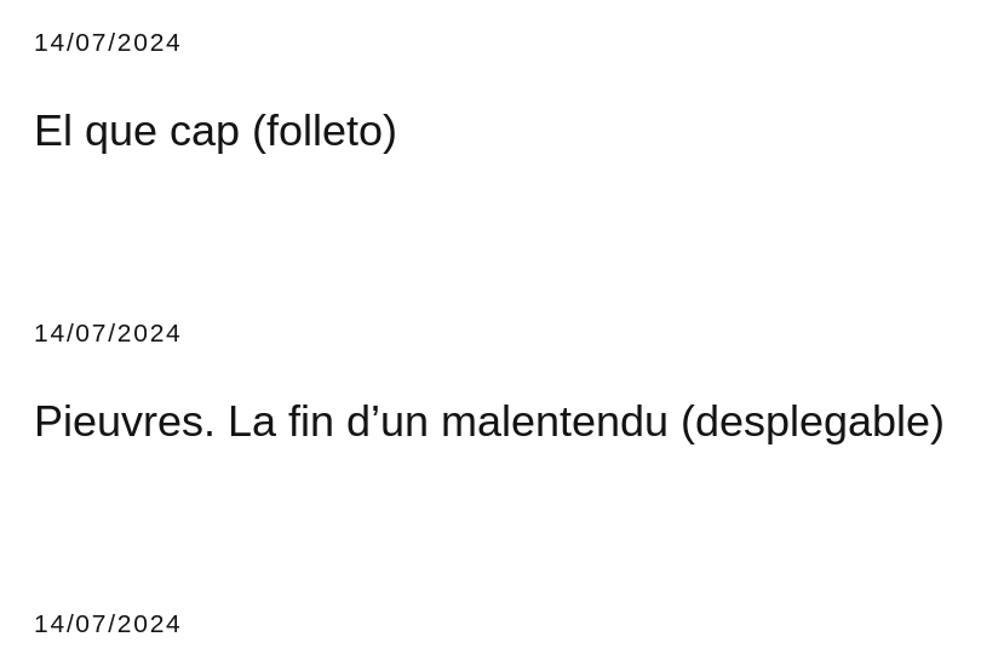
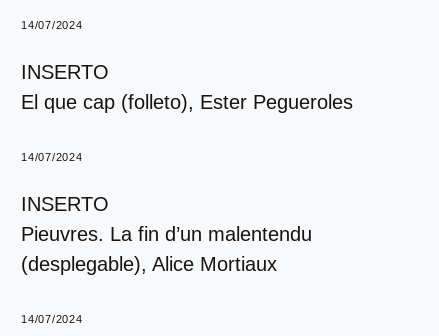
- El que cap (folleto)
+ INSERTO
+ El que cap (folleto), Ester Pegueroles

- Pieuvres. La fin d’un malentendu (desplegable)
+ INSERTO
+ Pieuvres. La fin d’un malentendu
+ (desplegable), Alice Mortiaux
